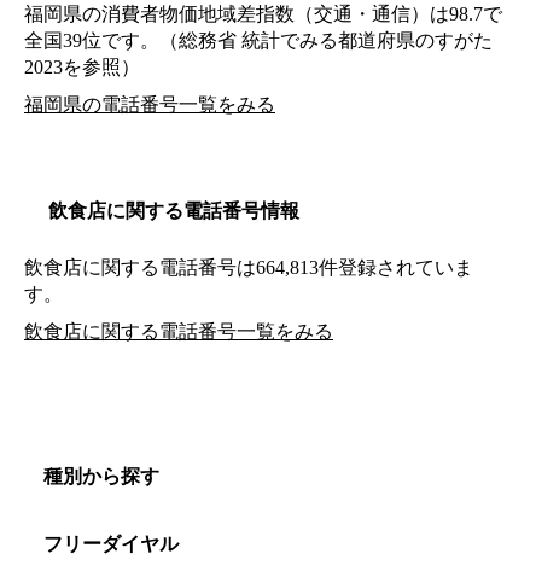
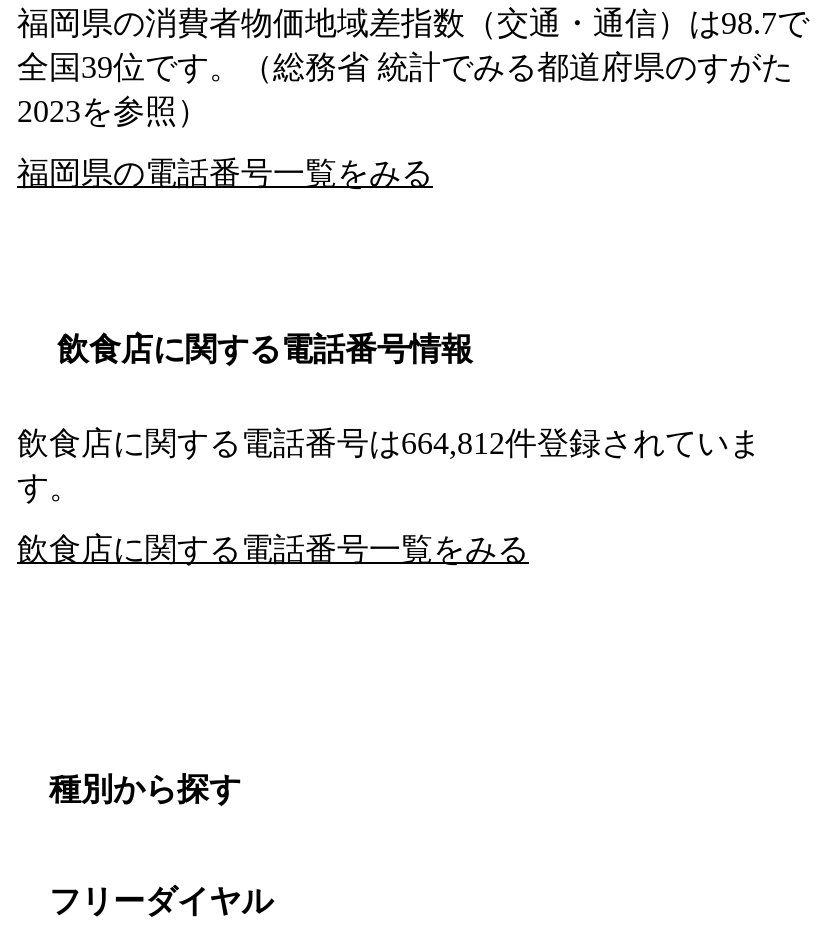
- 飲食店に関する電話番号は664,813件登録されていま
+ 飲食店に関する電話番号は664,812件登録されていま
